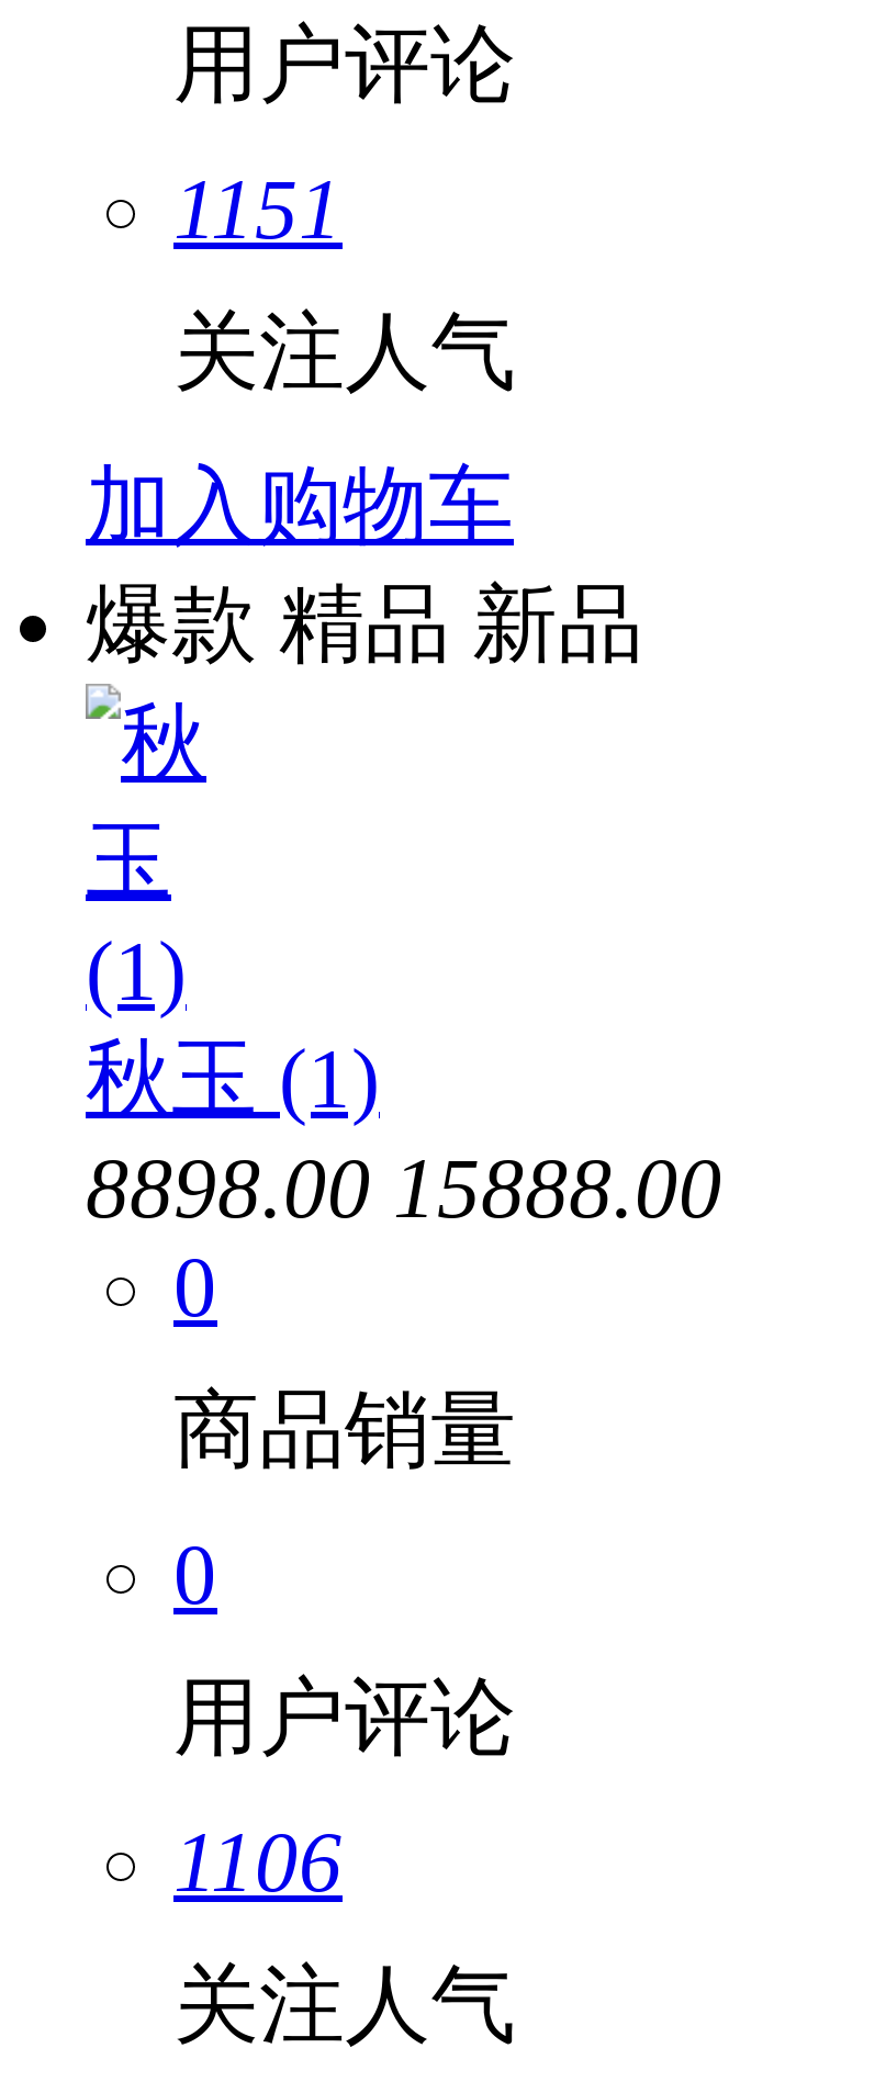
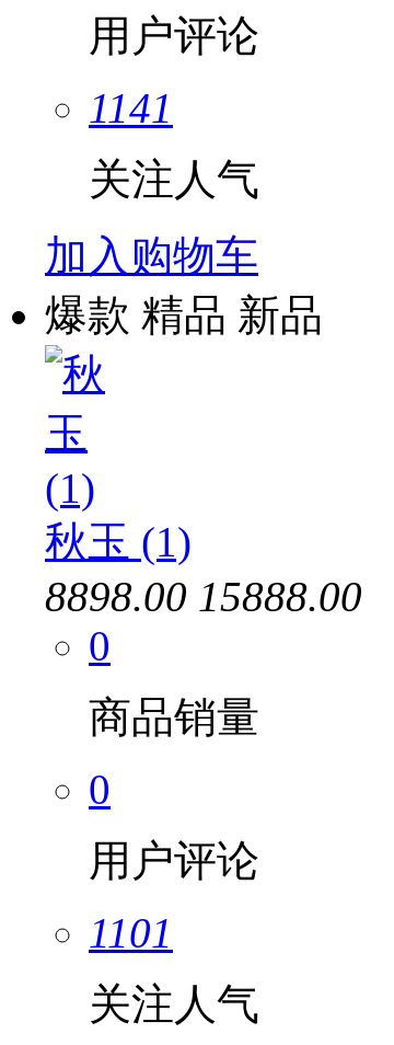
- 1151
+ 1141

- 1106
+ 1101
